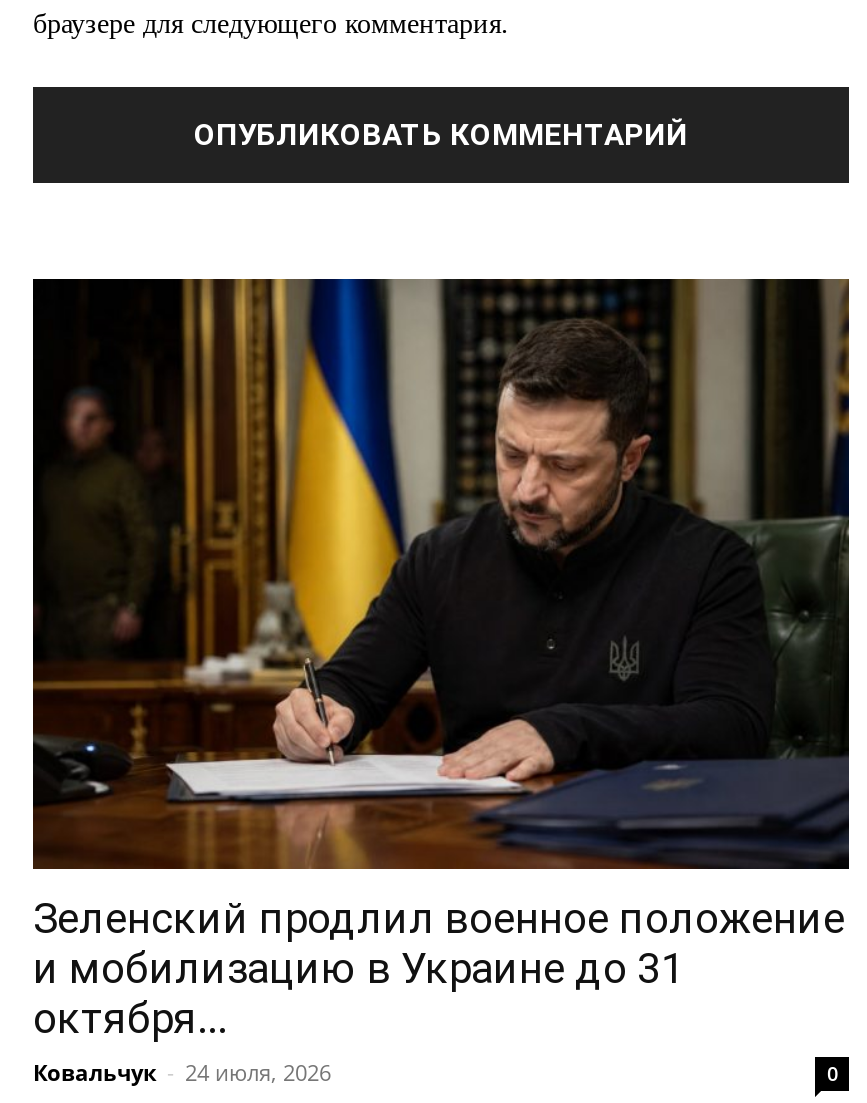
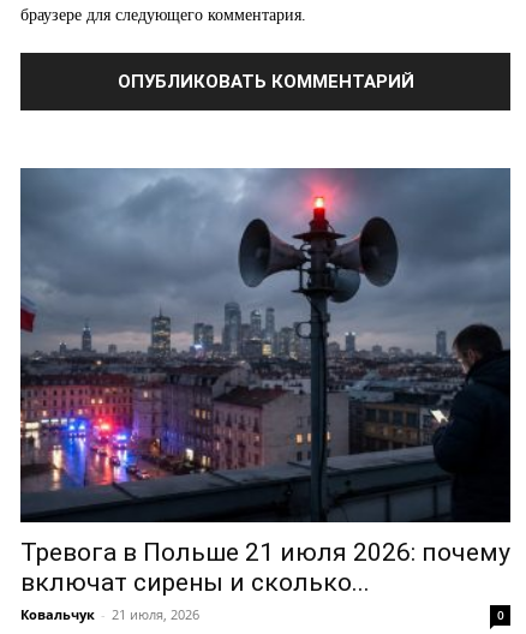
- [image]
- Зеленский продлил военное положение
- и мобилизацию в Украине до 31
- октября...
- Ковальчук - 24 июля, 2026
+ [image]
+ Тревога в Польше 21 июля 2026: почему
+ включат сирены и сколько...
+ Ковальчук - 21 июля, 2026
